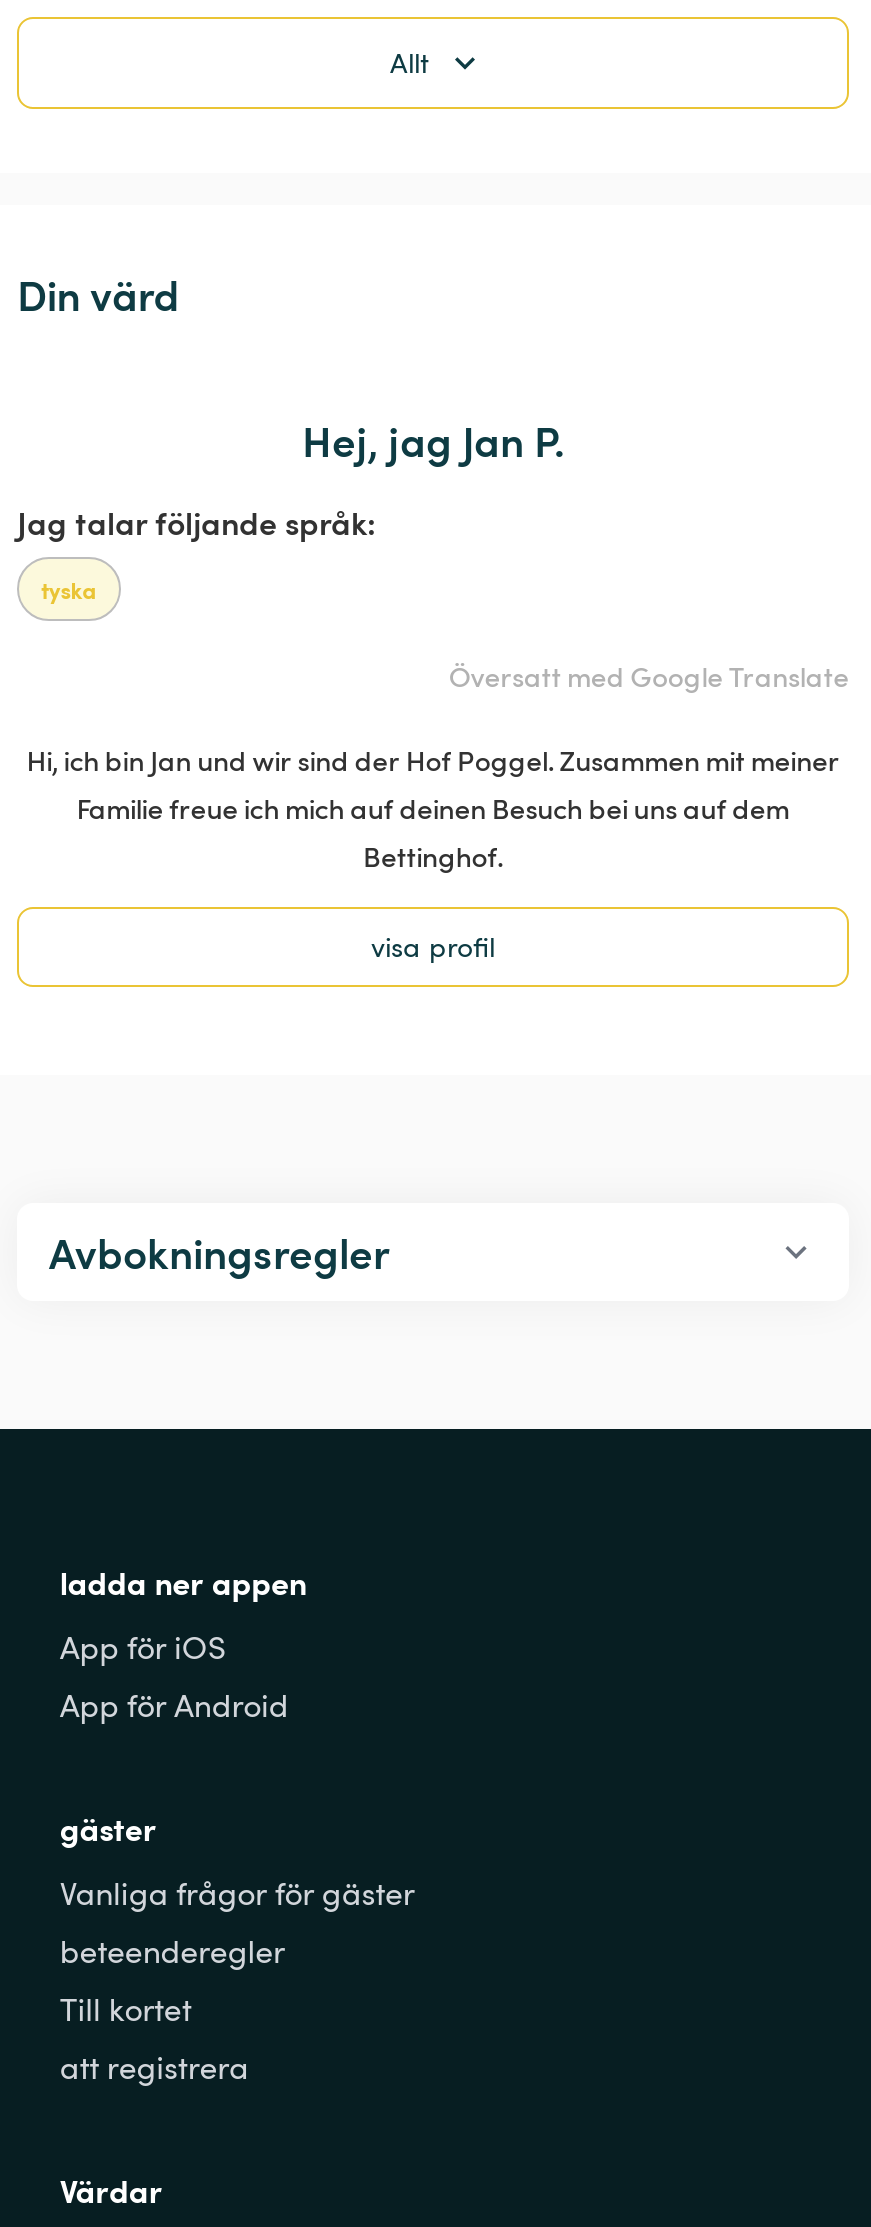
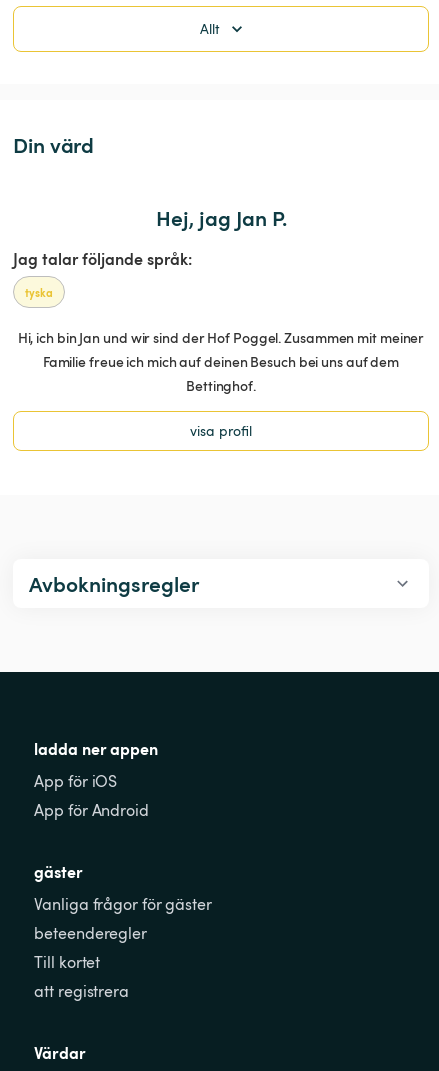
- Översatt med Google Translate
